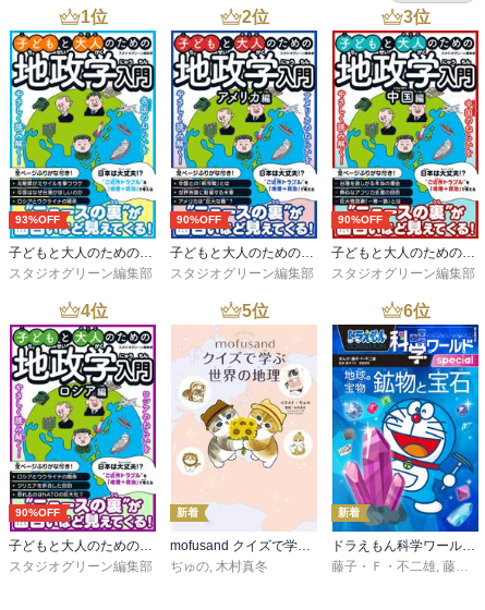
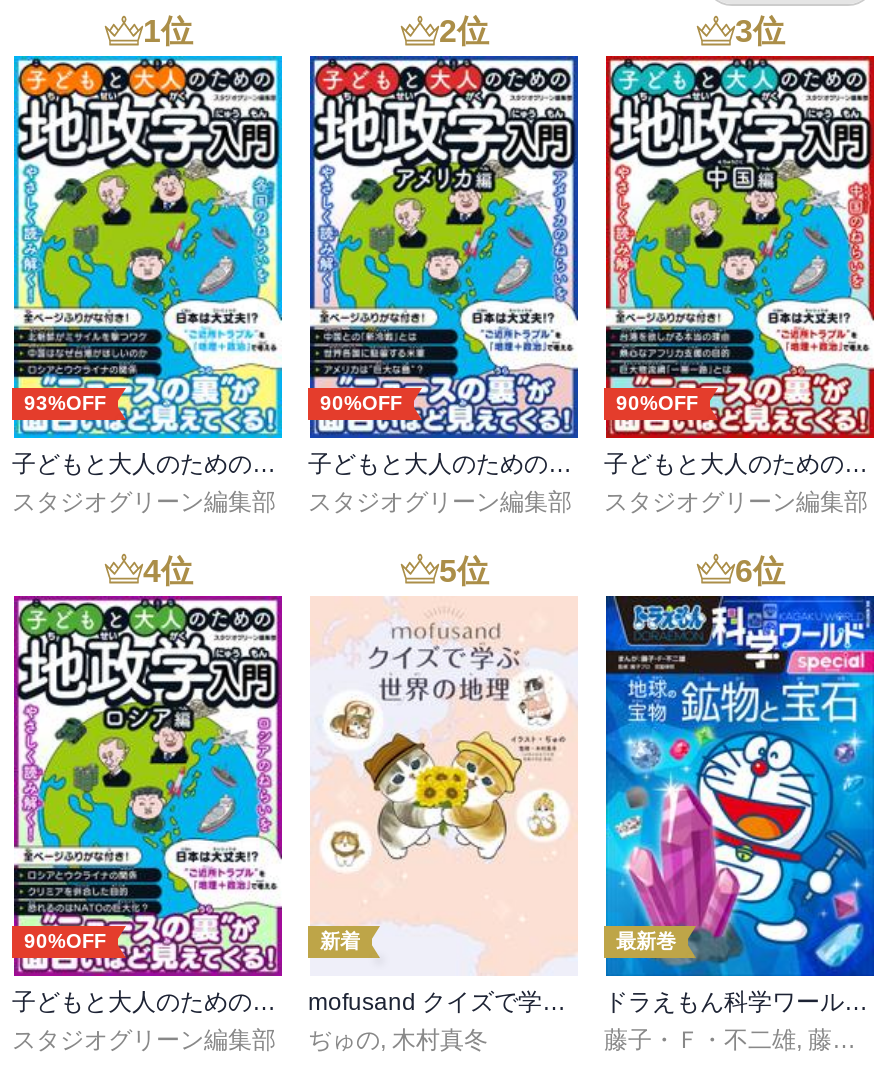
- 新着
+ 最新巻
